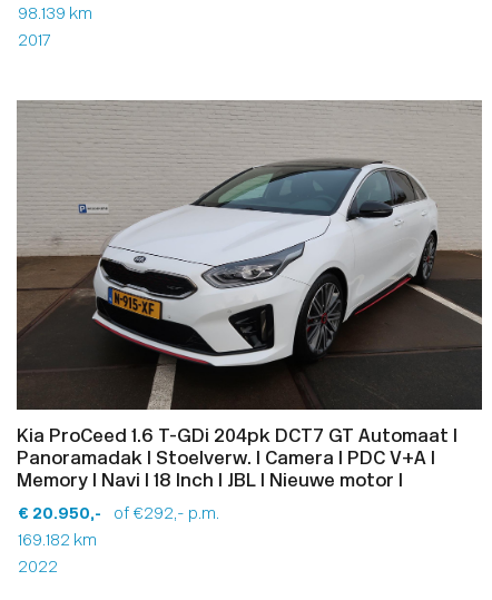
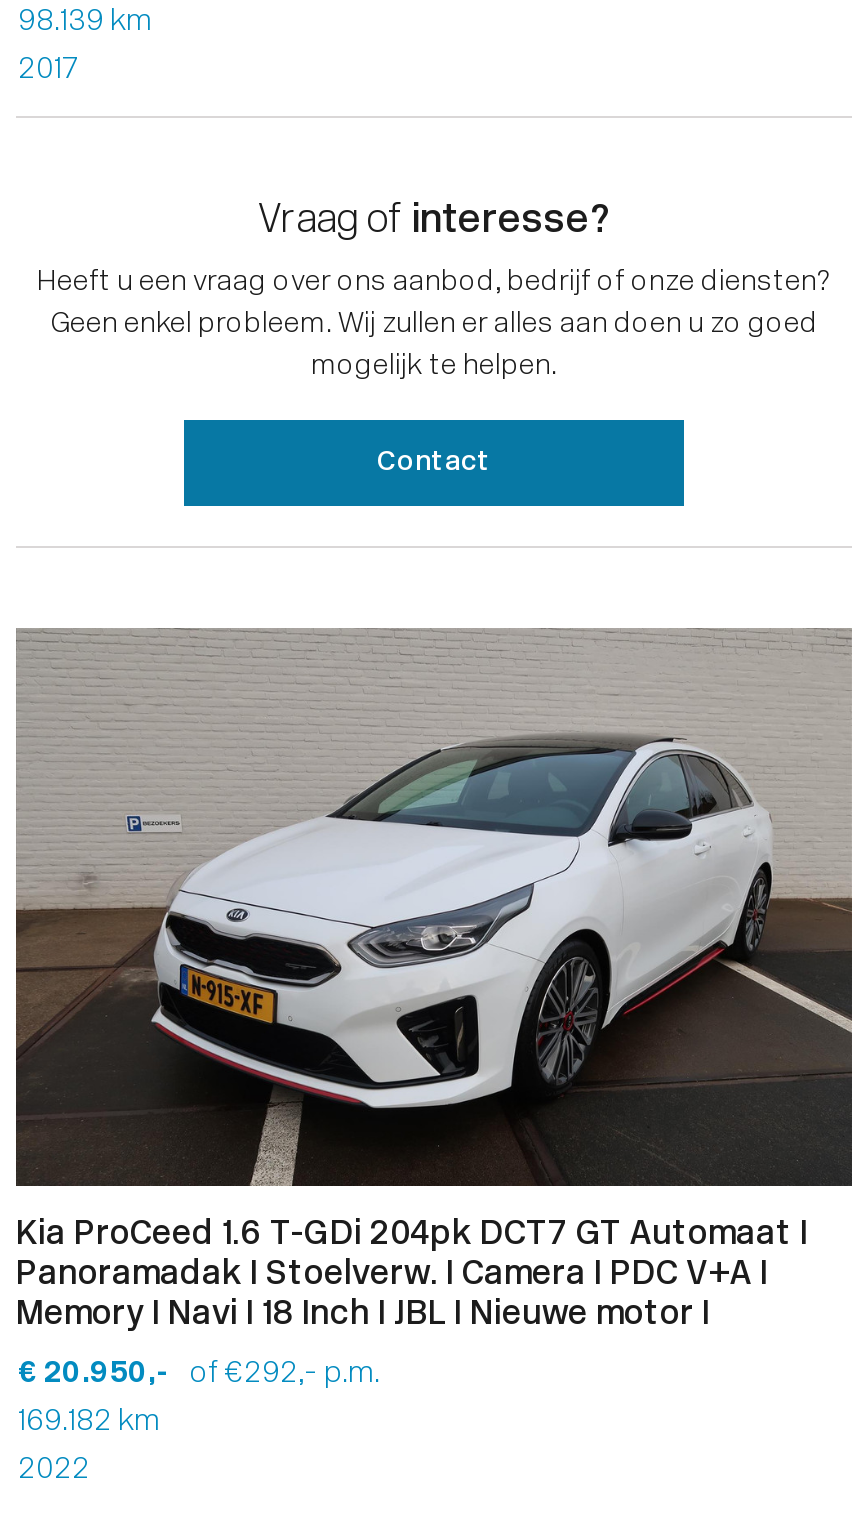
+ Vraag of interesse?
+ Heeft u een vraag over ons aanbod, bedrijf of onze diensten?
+ Geen enkel probleem. Wij zullen er alles aan doen u zo goed
+ mogelijk te helpen.
+ Contact
